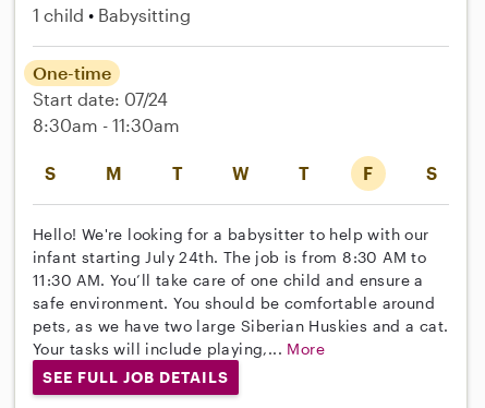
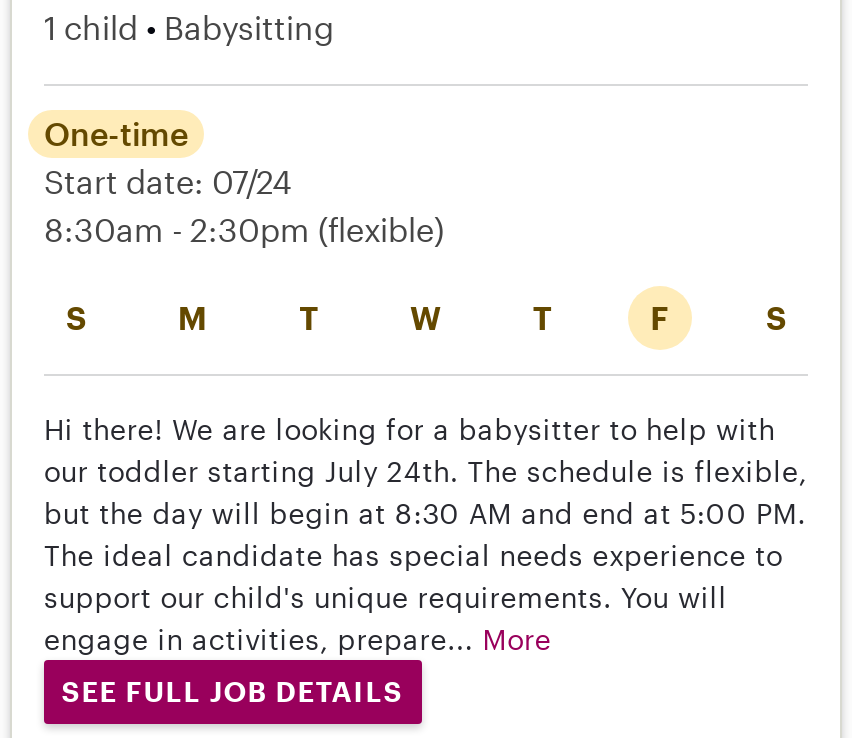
- 8:30am - 11:30am
+ 8:30am - 2:30pm (flexible)

- Hello! We're looking for a babysitter to help with our
- infant starting July 24th. The job is from 8:30 AM to
- 11:30 AM. You’ll take care of one child and ensure a
- safe environment. You should be comfortable around
- pets, as we have two large Siberian Huskies and a cat.
- Your tasks will include playing,... More
+ Hi there! We are looking for a babysitter to help with
+ our toddler starting July 24th. The schedule is flexible,
+ but the day will begin at 8:30 AM and end at 5:00 PM.
+ The ideal candidate has special needs experience to
+ support our child's unique requirements. You will
+ engage in activities, prepare... More
